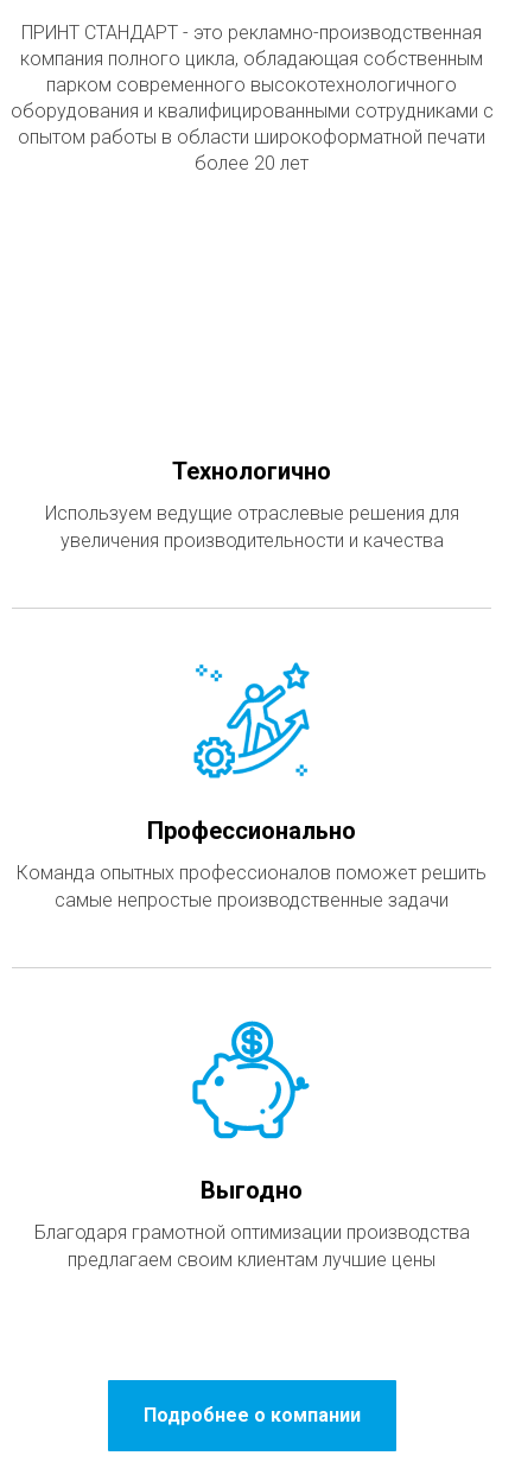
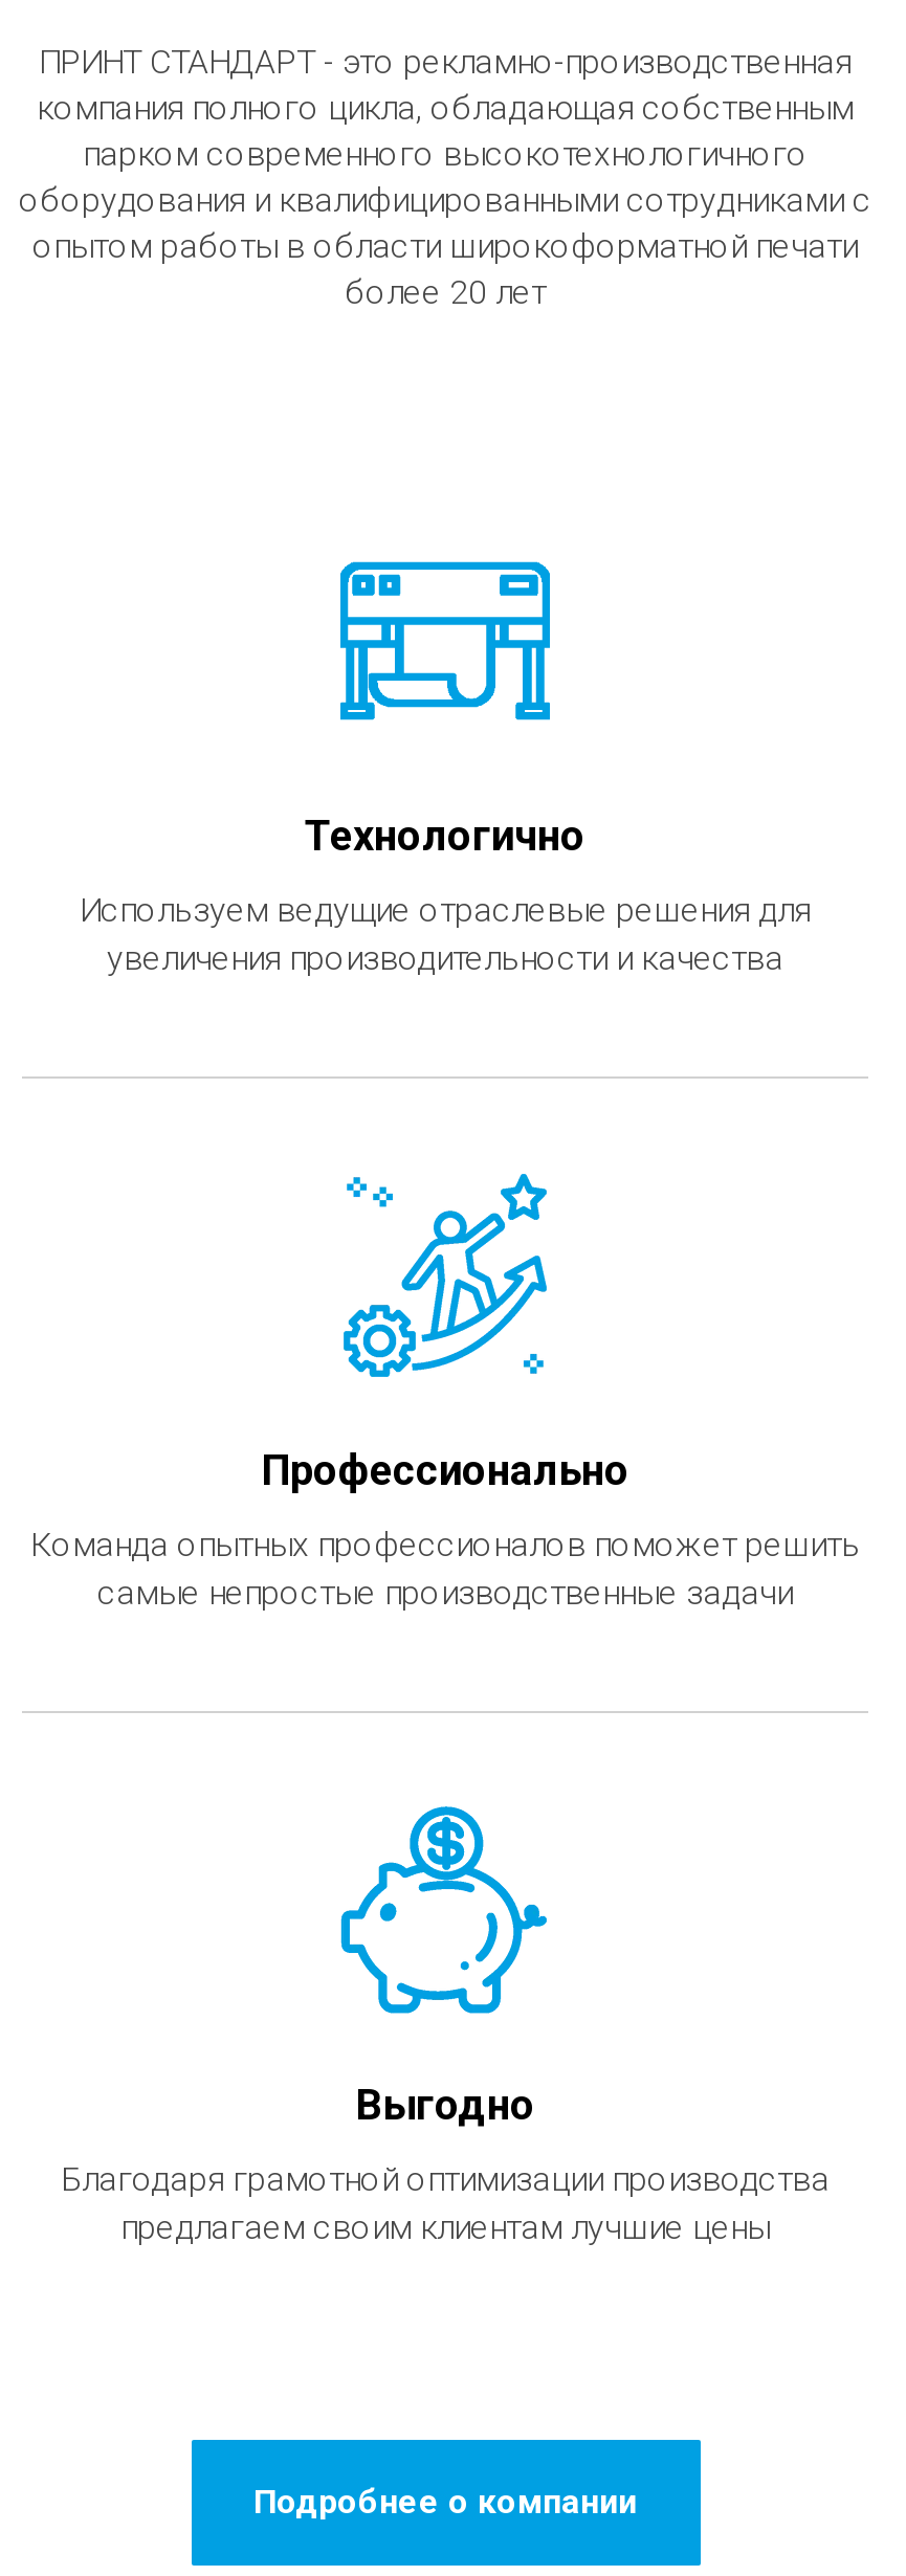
+ [image]
